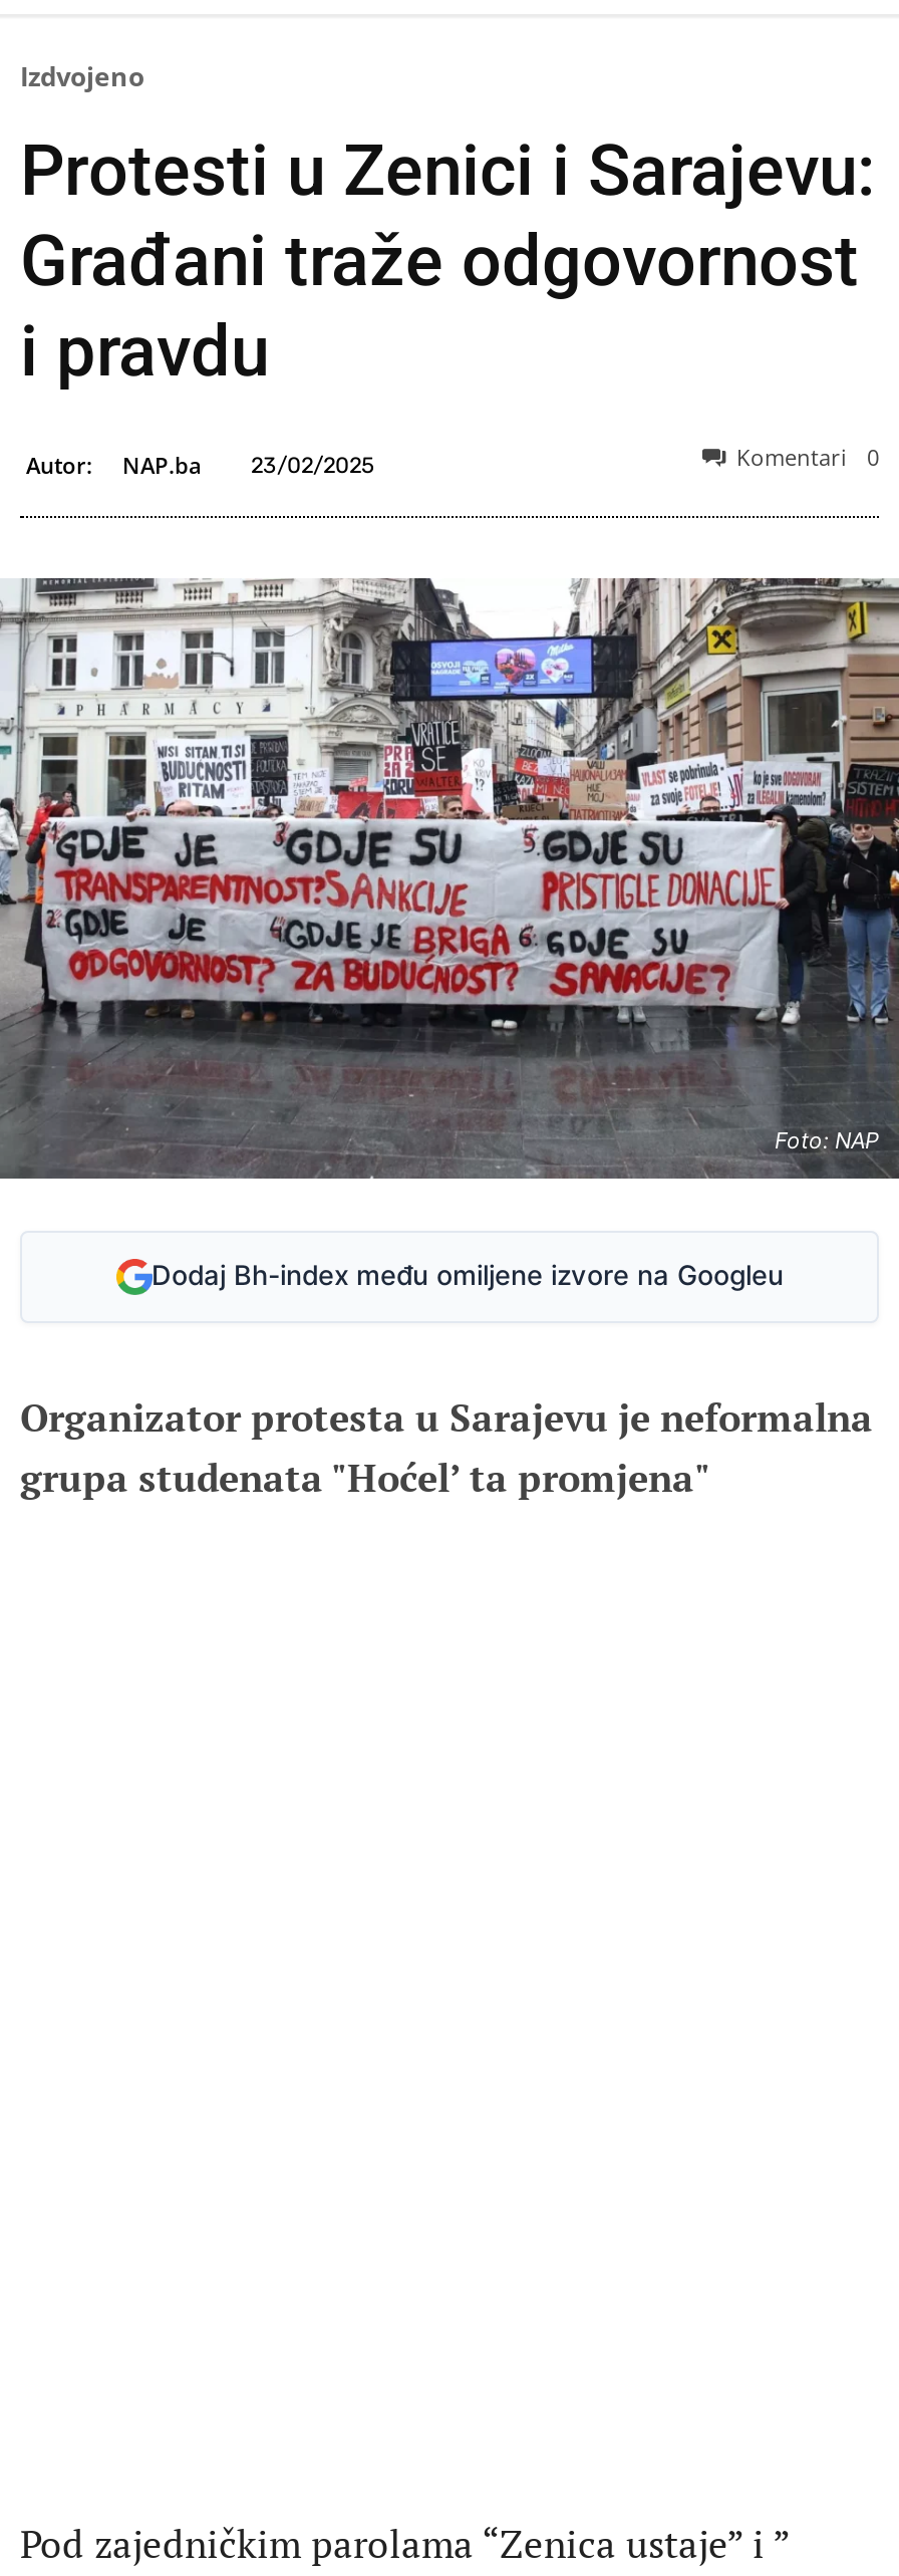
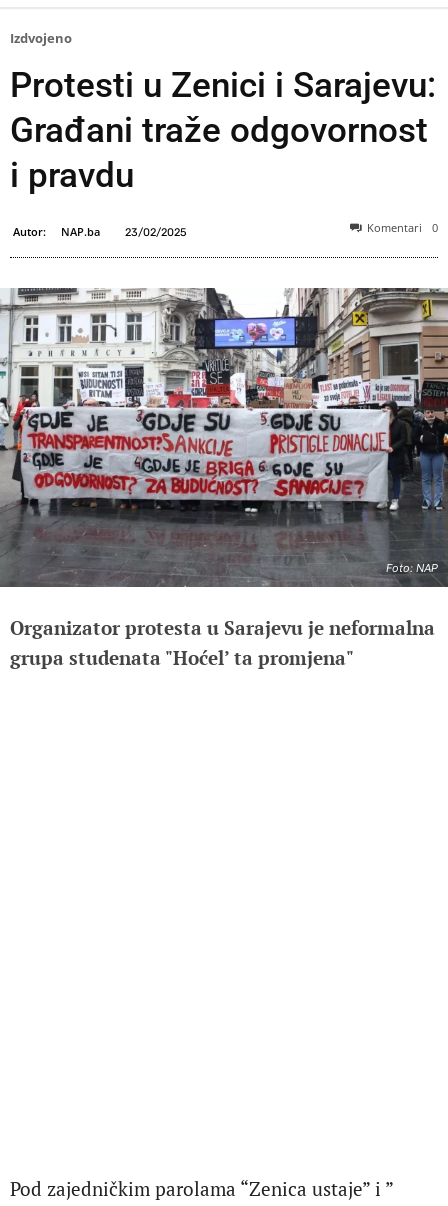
- Dodaj Bh-index među omiljene izvore na Googleu
